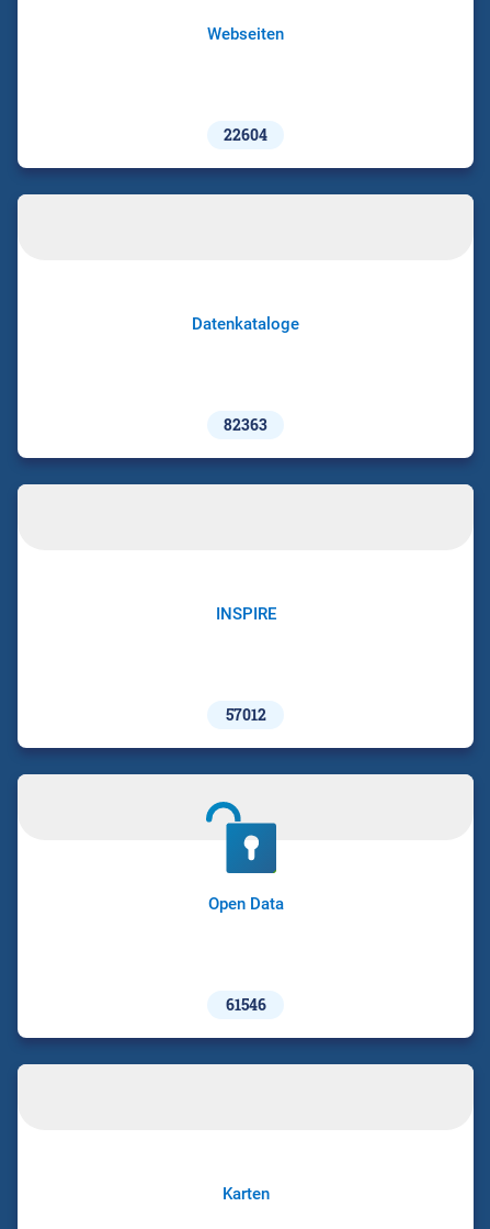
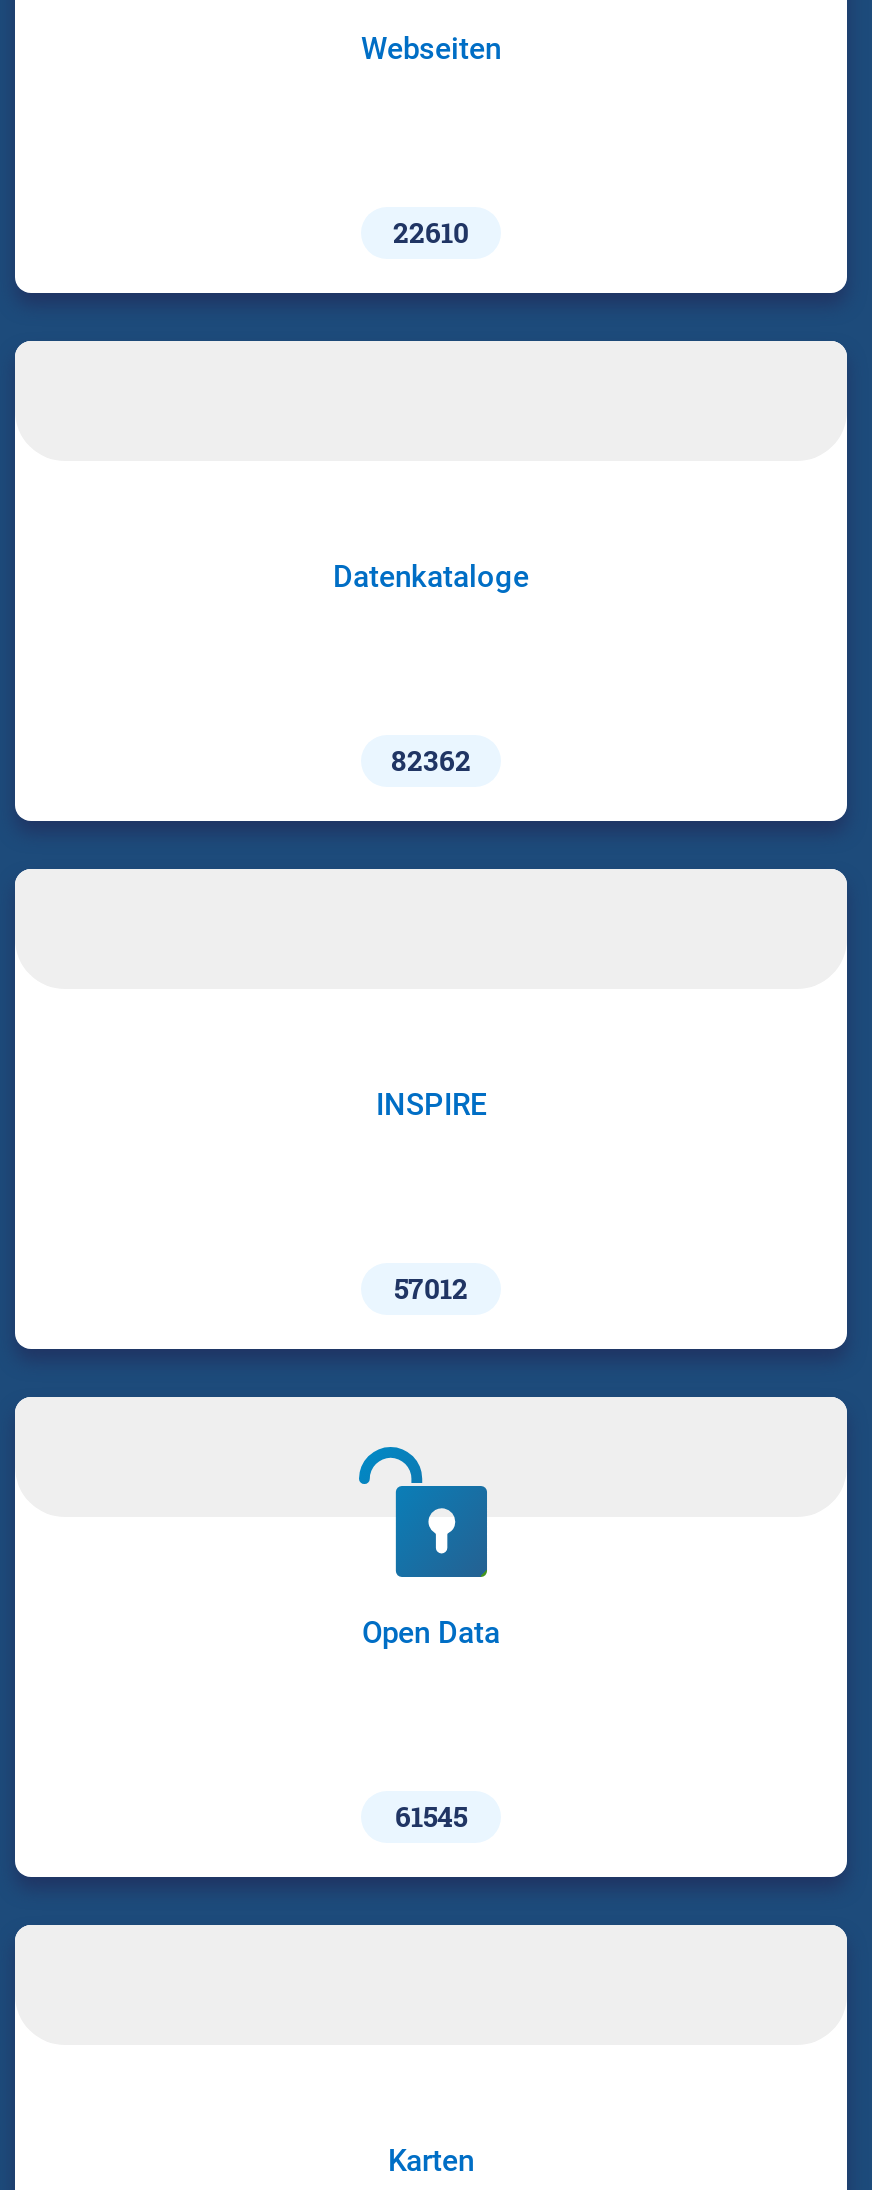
- 22604
+ 22610

- 82363
+ 82362

- 61546
+ 61545
